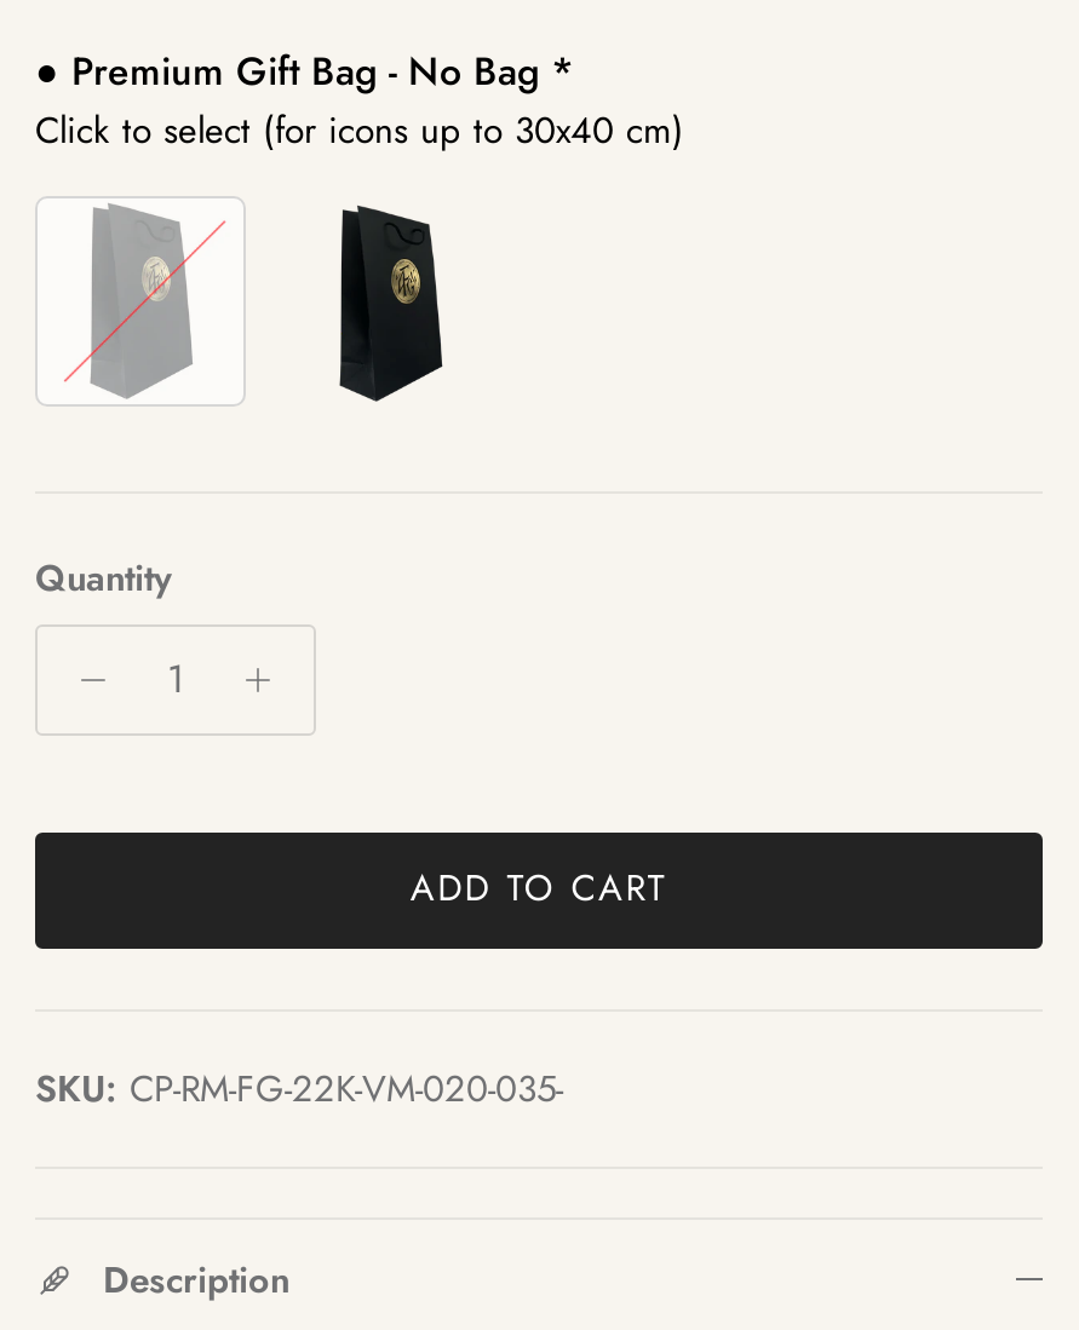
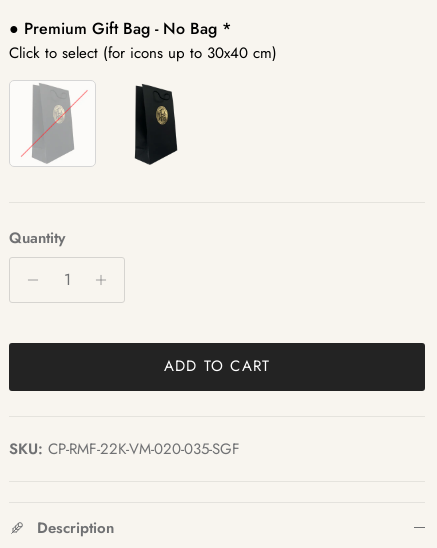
- SKU: CP-RM-FG-22K-VM-020-035-
+ SKU: CP-RMF-22K-VM-020-035-SGF
